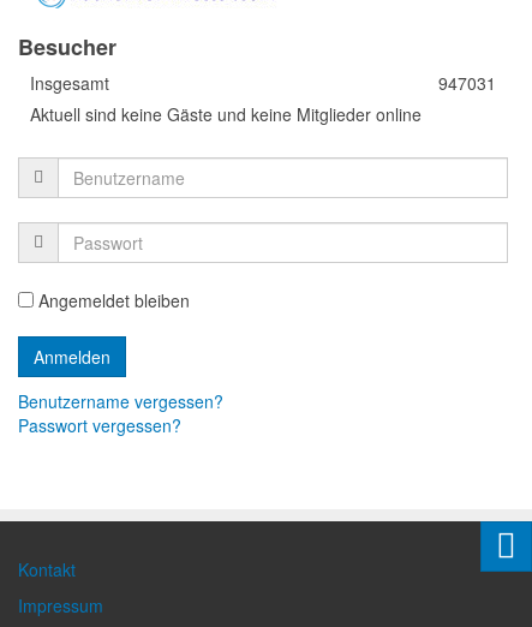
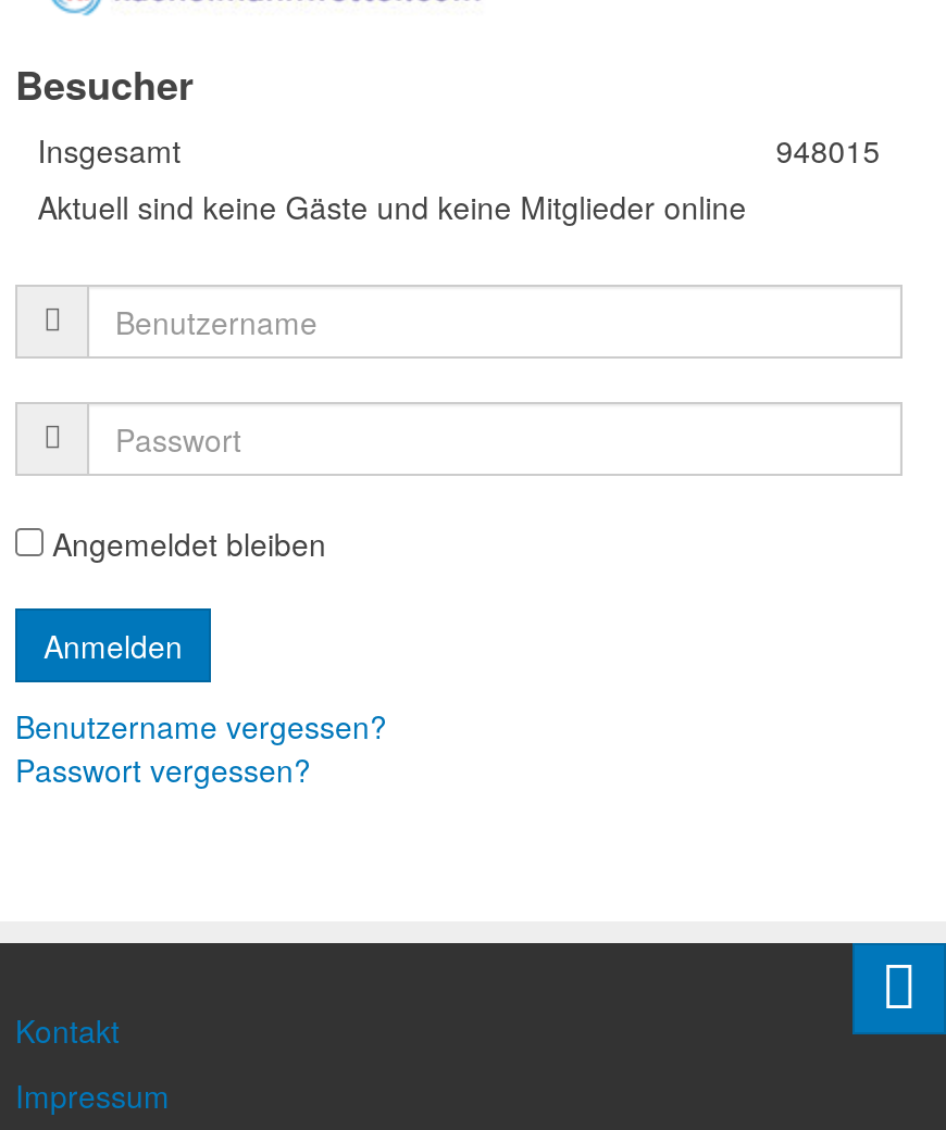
- 947031
+ 948015
